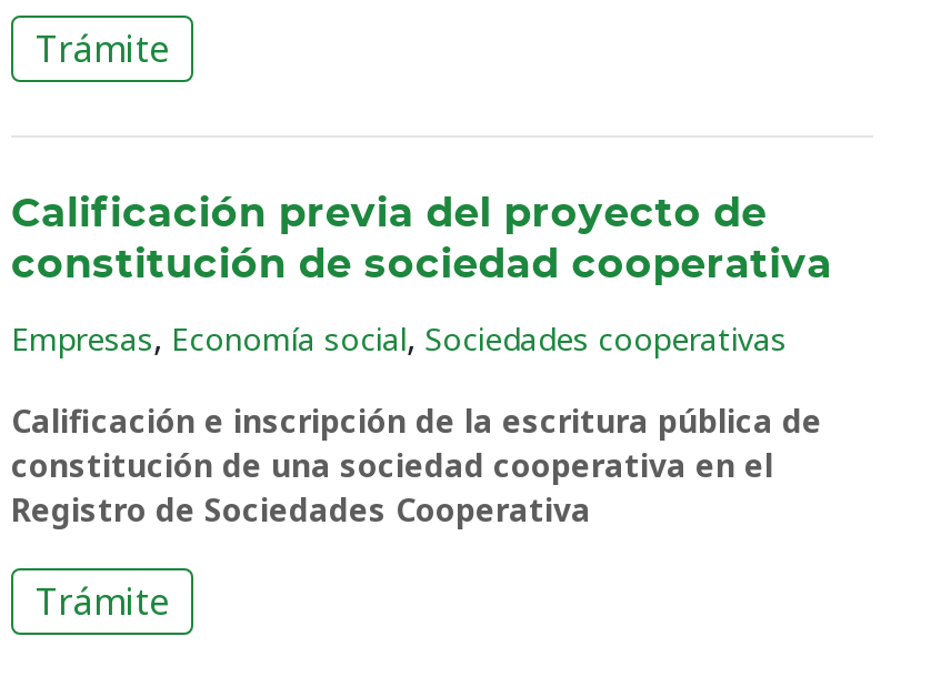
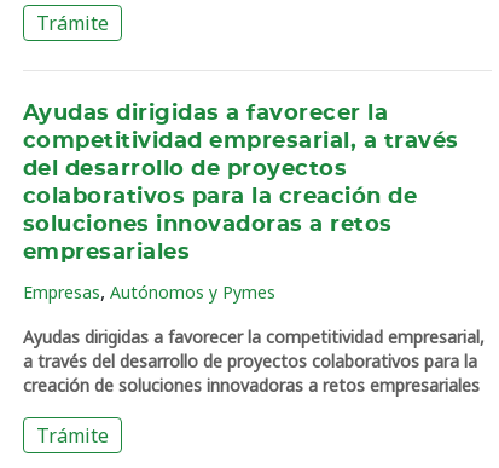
- Calificación previa del proyecto de
- constitución de sociedad cooperativa
+ Ayudas dirigidas a favorecer la
+ competitividad empresarial, a través
+ del desarrollo de proyectos
+ colaborativos para la creación de
+ soluciones innovadoras a retos
+ empresariales

- Empresas, Economía social, Sociedades cooperativas
+ Empresas, Autónomos y Pymes

- Calificación e inscripción de la escritura pública de
- constitución de una sociedad cooperativa en el
- Registro de Sociedades Cooperativa
+ Ayudas dirigidas a favorecer la competitividad empresarial,
+ a través del desarrollo de proyectos colaborativos para la
+ creación de soluciones innovadoras a retos empresariales
